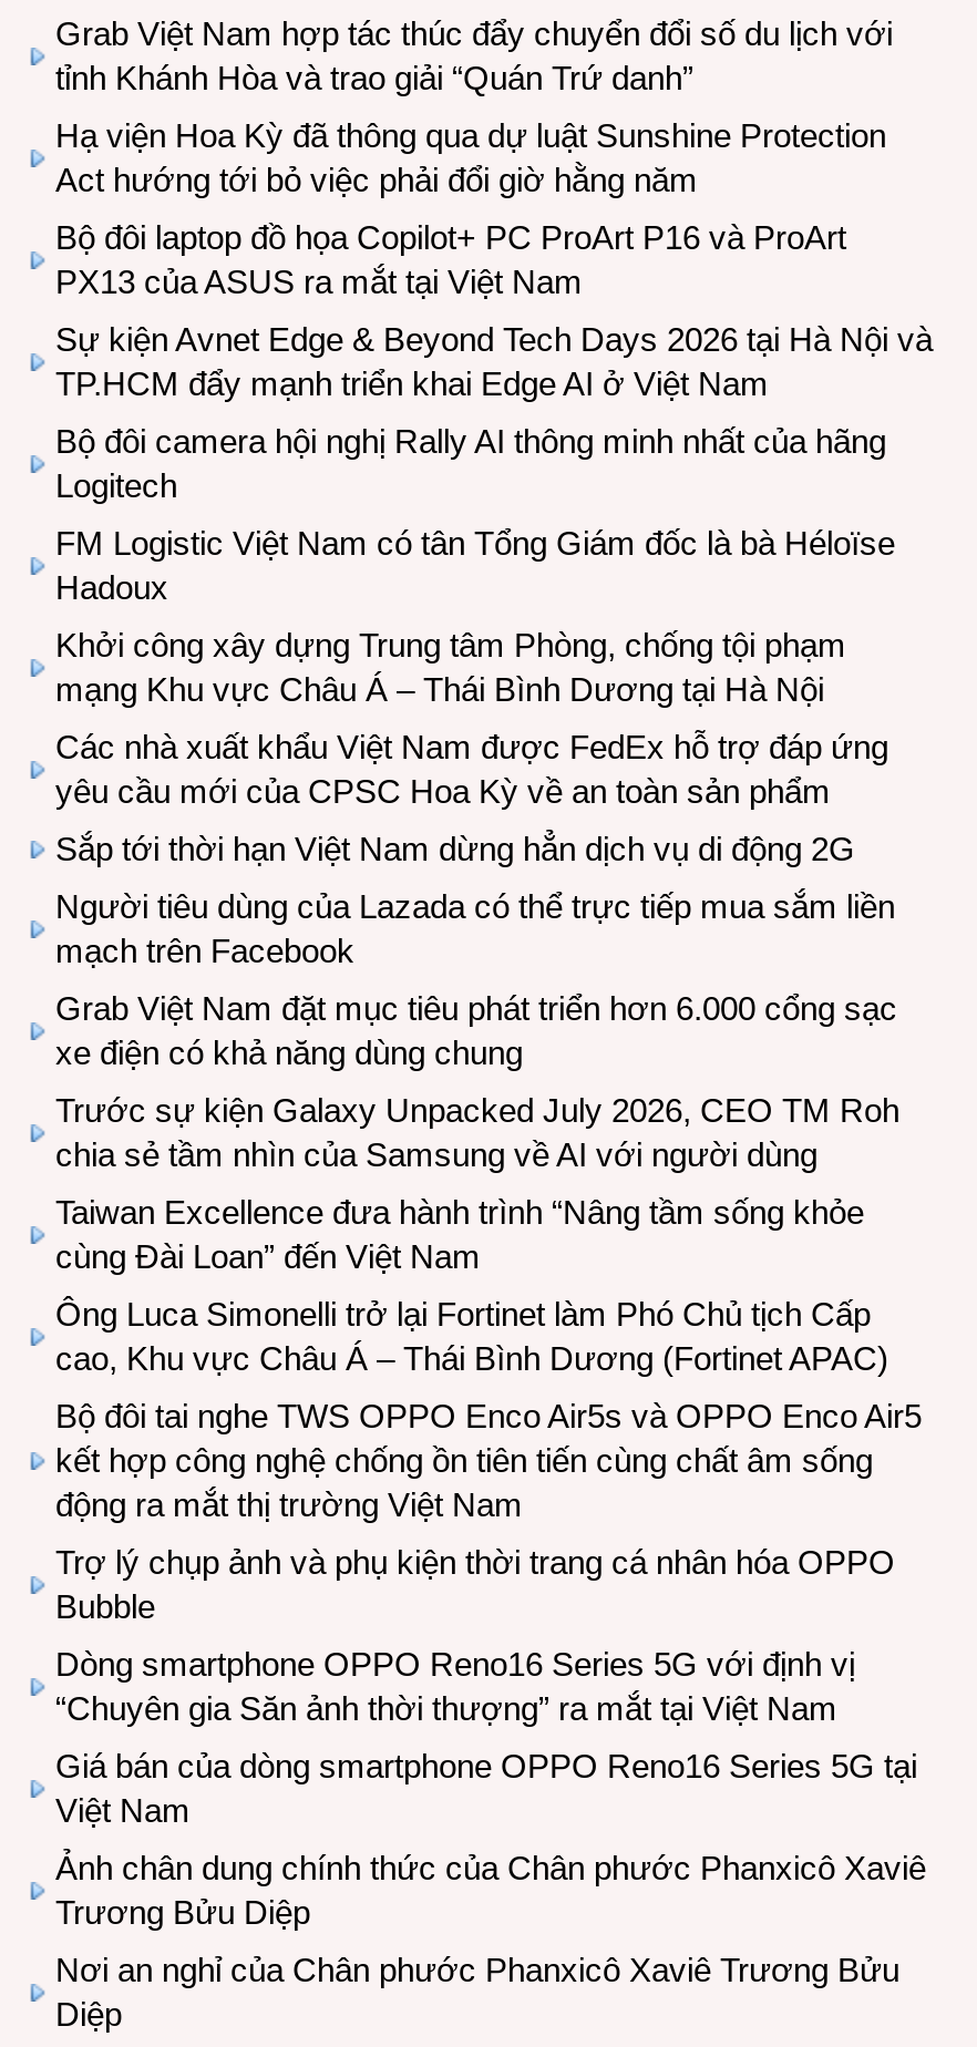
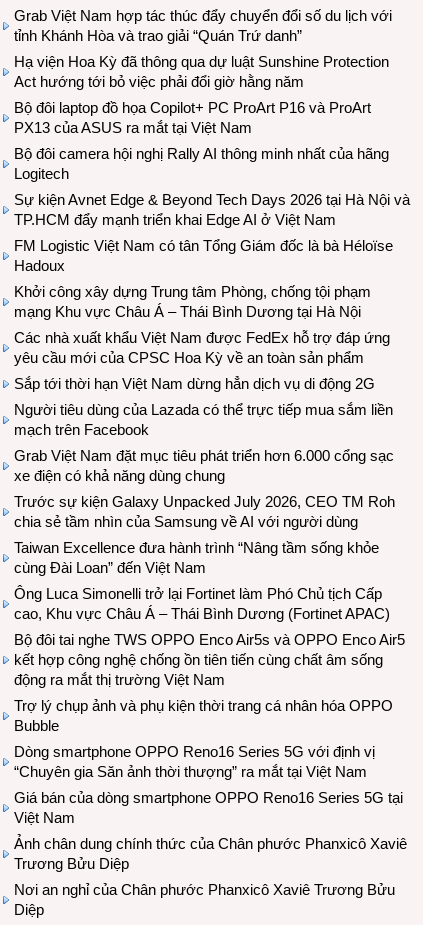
moved down: Sự kiện Avnet Edge & Beyond Tech Days 2026 tại Hà Nội và | TP.HCM đẩy mạnh triển khai Edge AI ở Việt Nam

moved up: Bộ đôi camera hội nghị Rally AI thông minh nhất của hãng | Logitech
